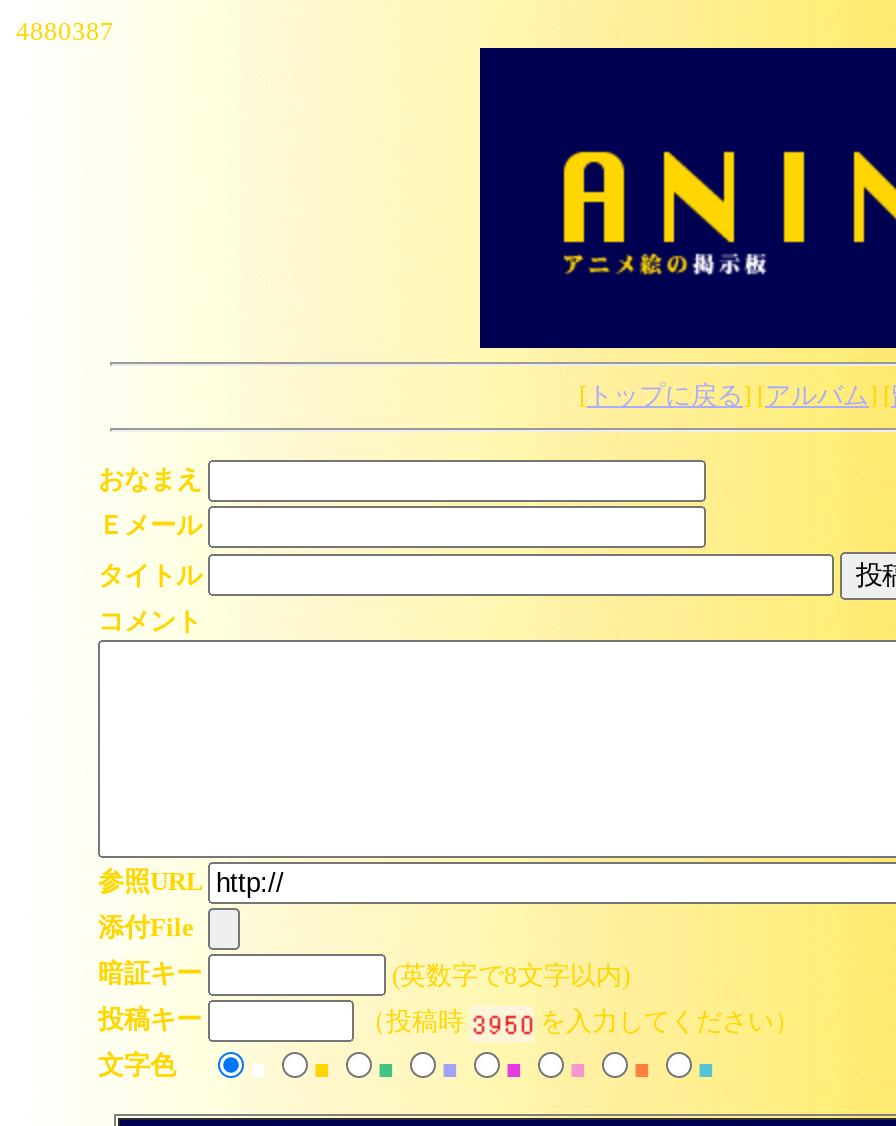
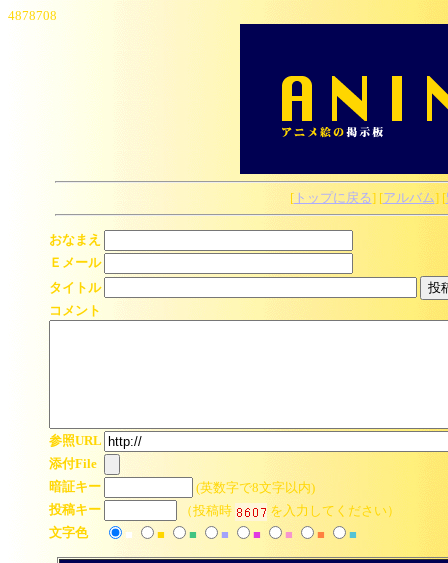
- 4880387
+ 4878708
